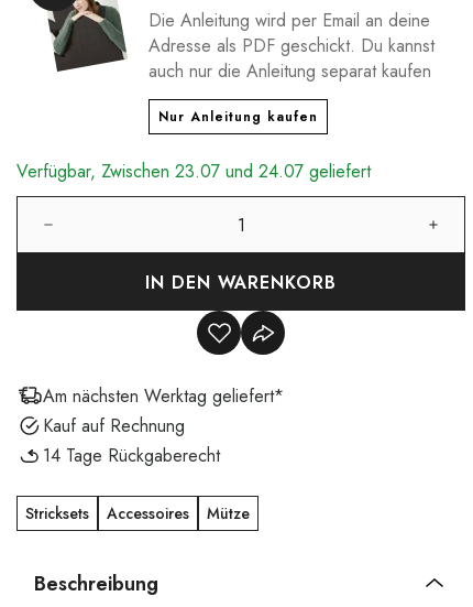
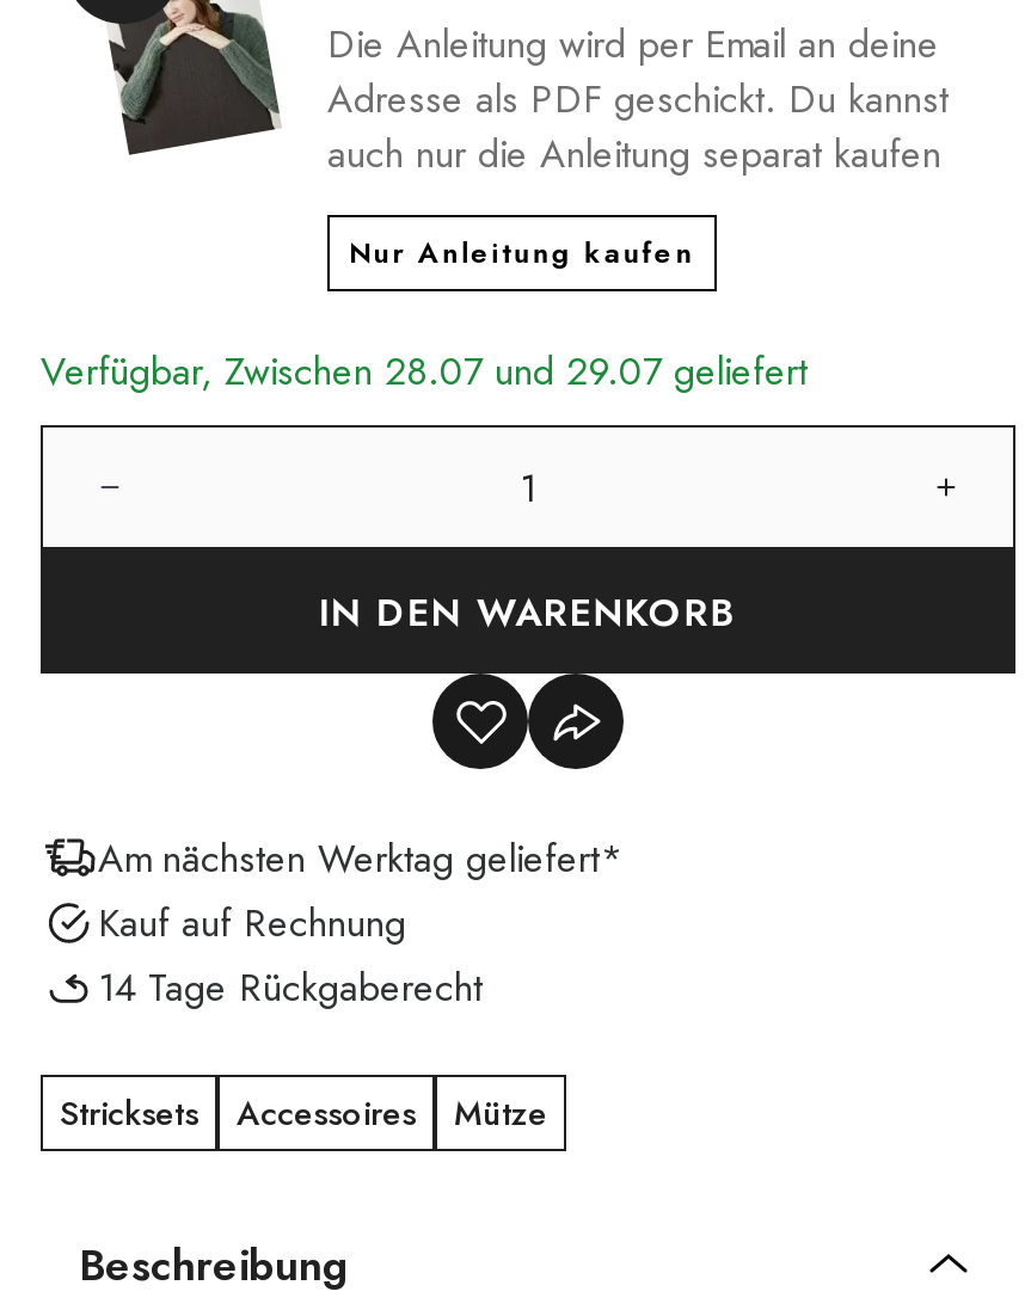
- Verfügbar, Zwischen 23.07 und 24.07 geliefert
+ Verfügbar, Zwischen 28.07 und 29.07 geliefert
